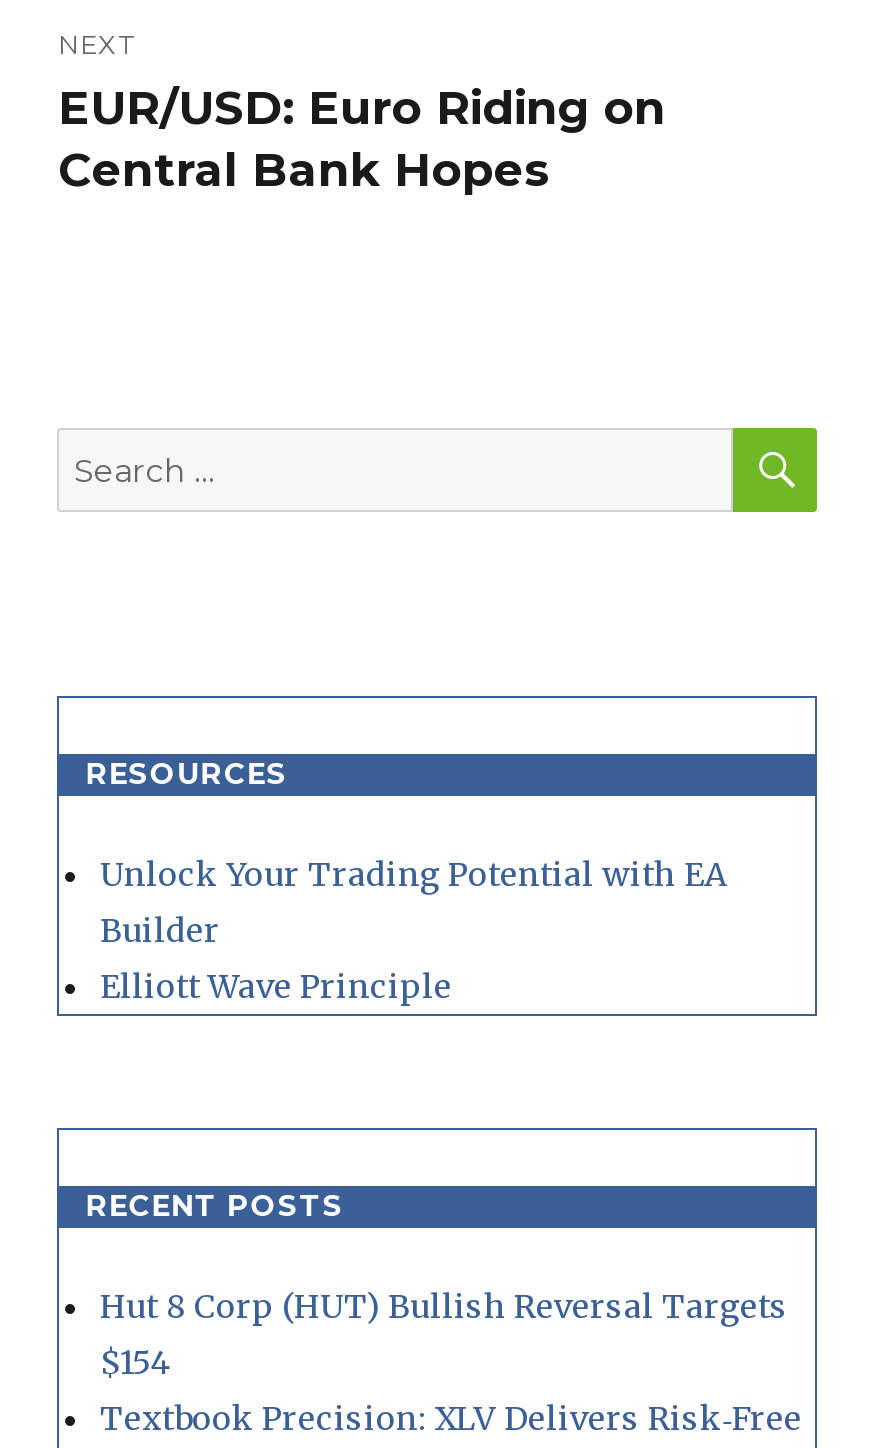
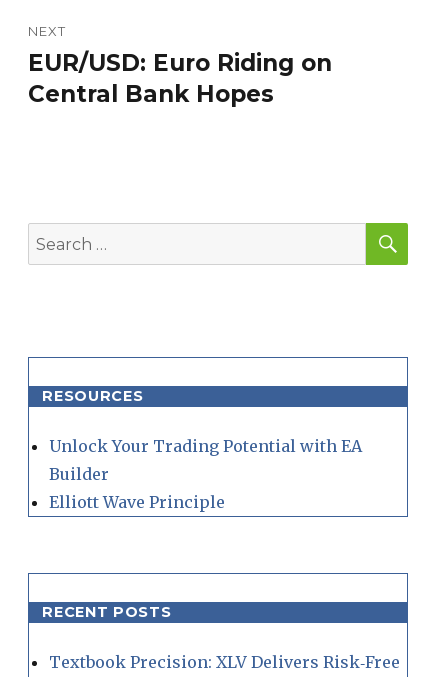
- Hut 8 Corp (HUT) Bullish Reversal Targets
- $154
